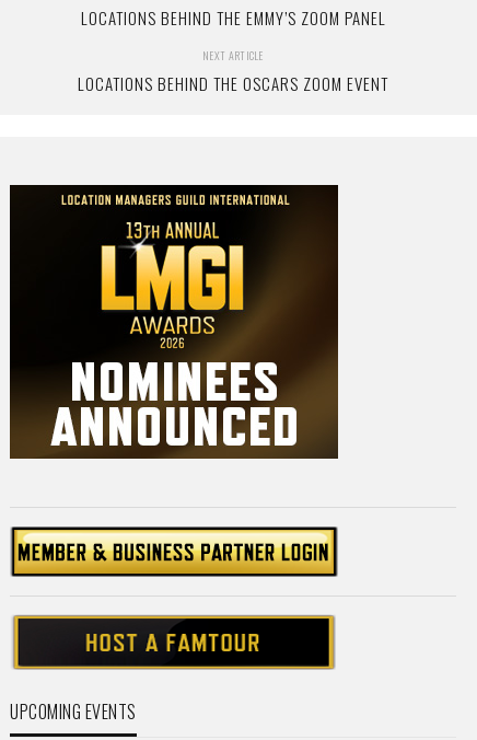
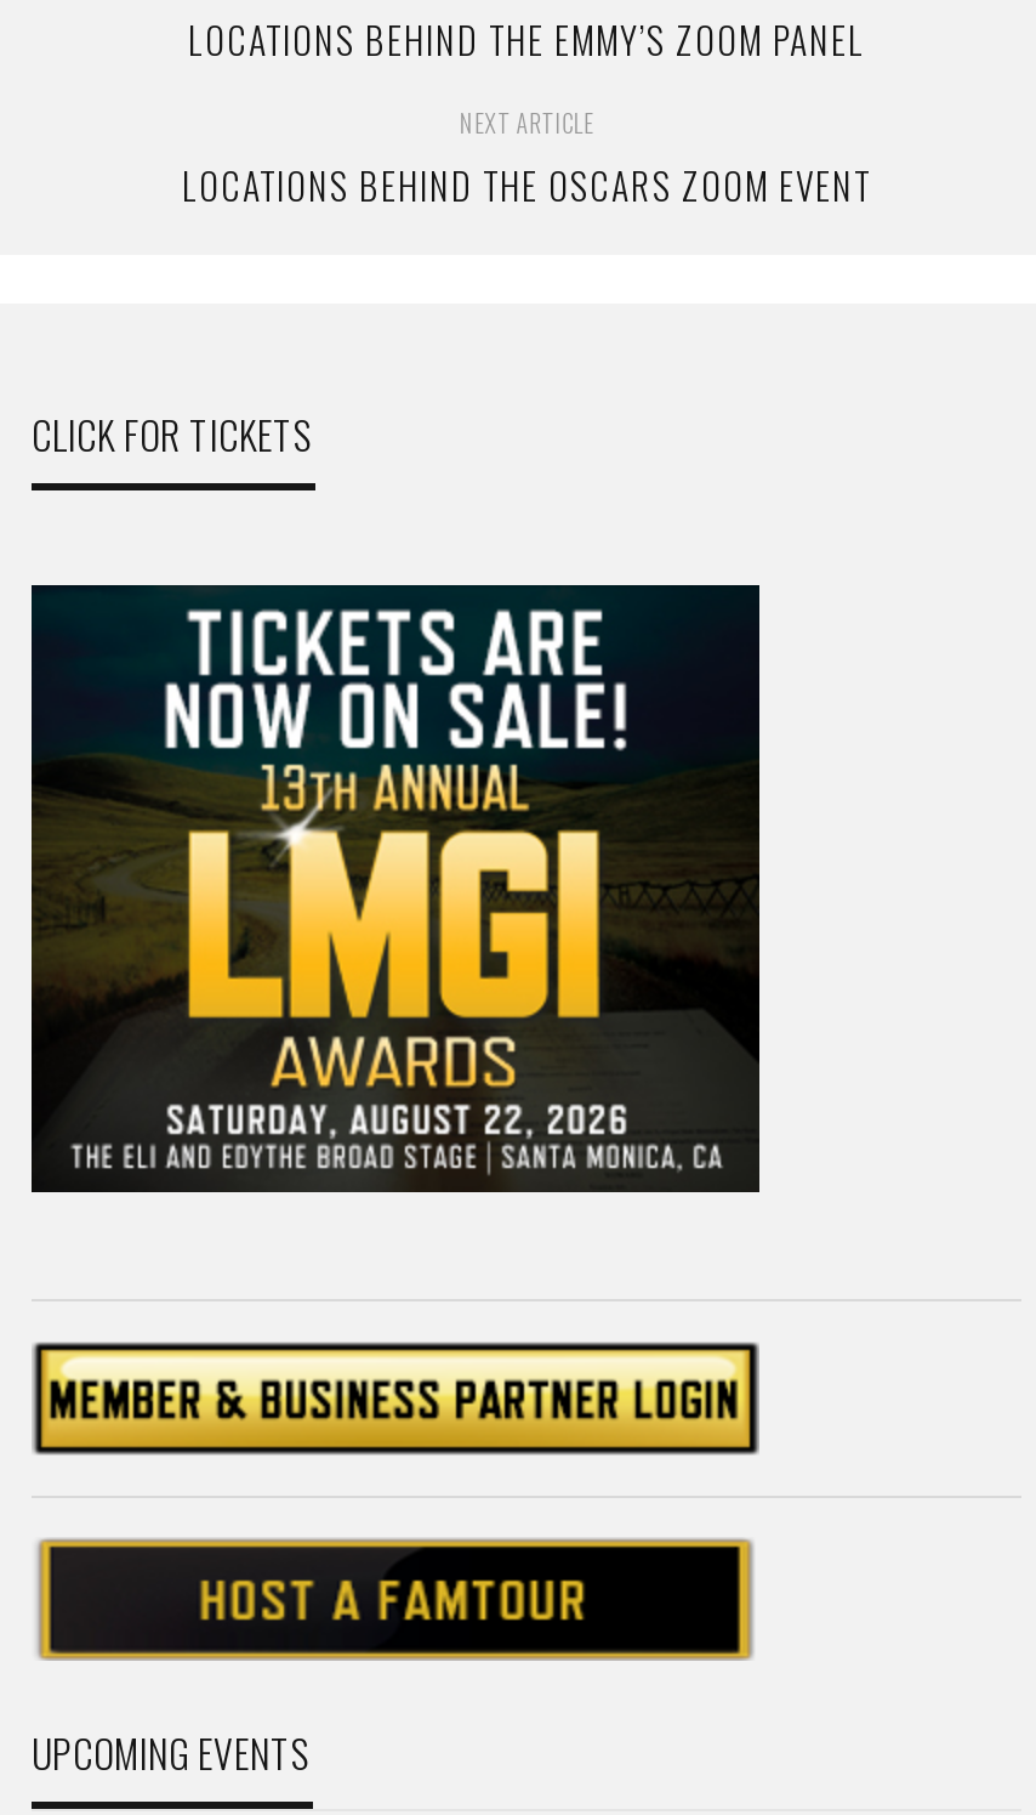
+ CLICK FOR TICKETS

- [image]
+ [image]
